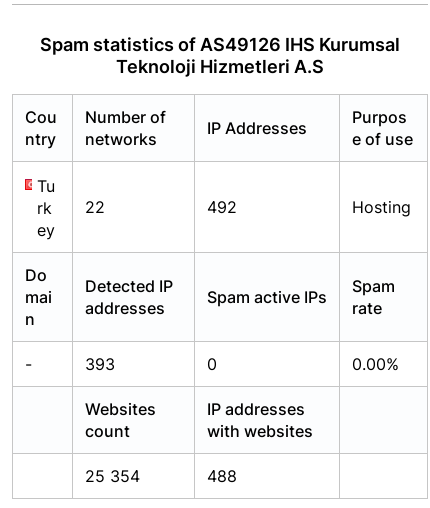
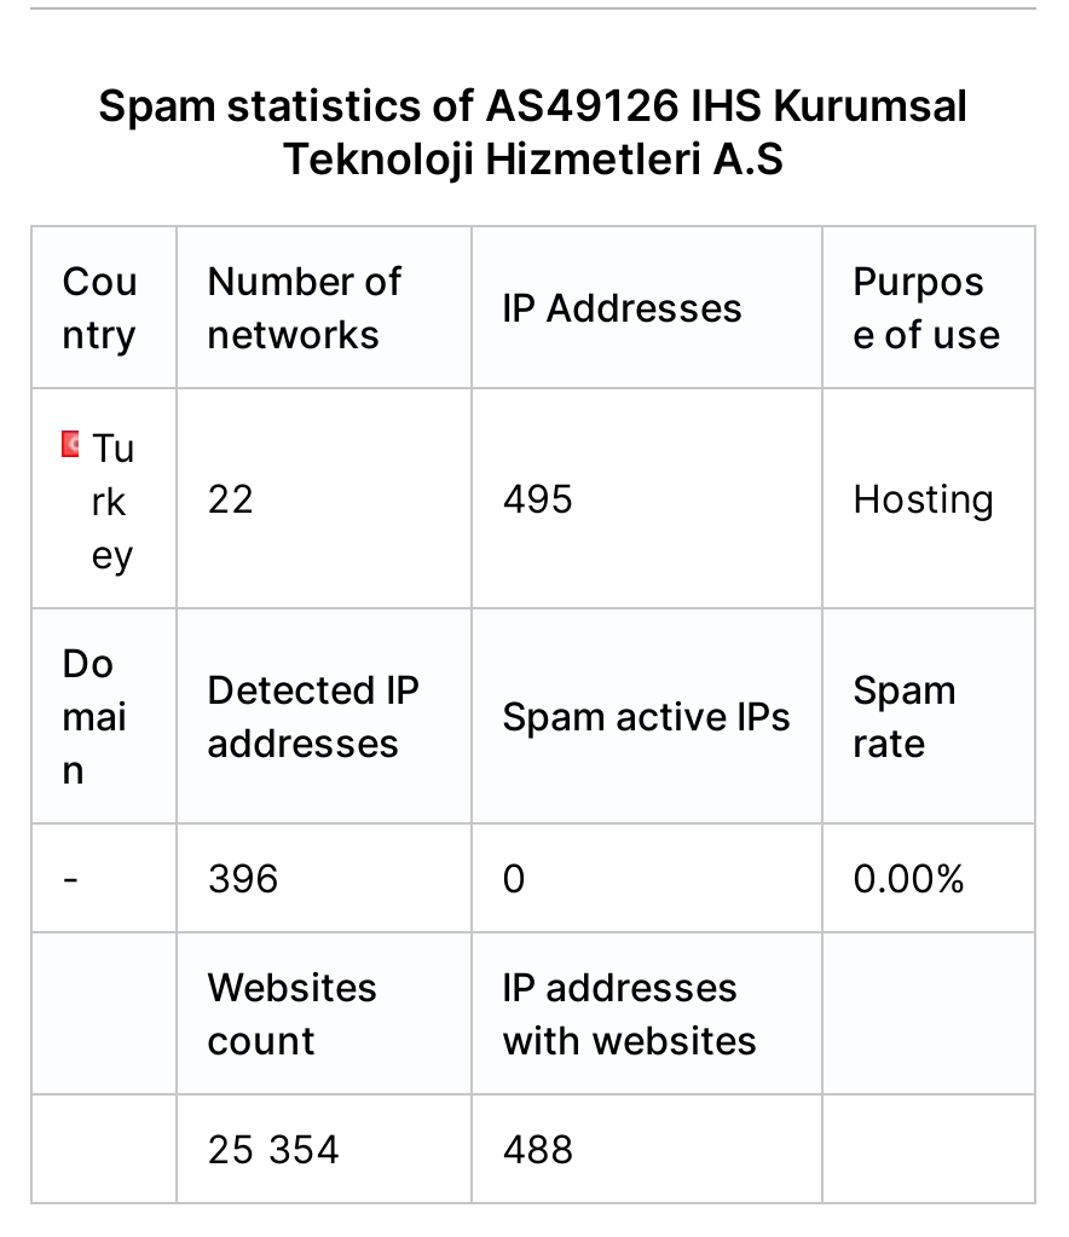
- 492
+ 495

- 393
+ 396
